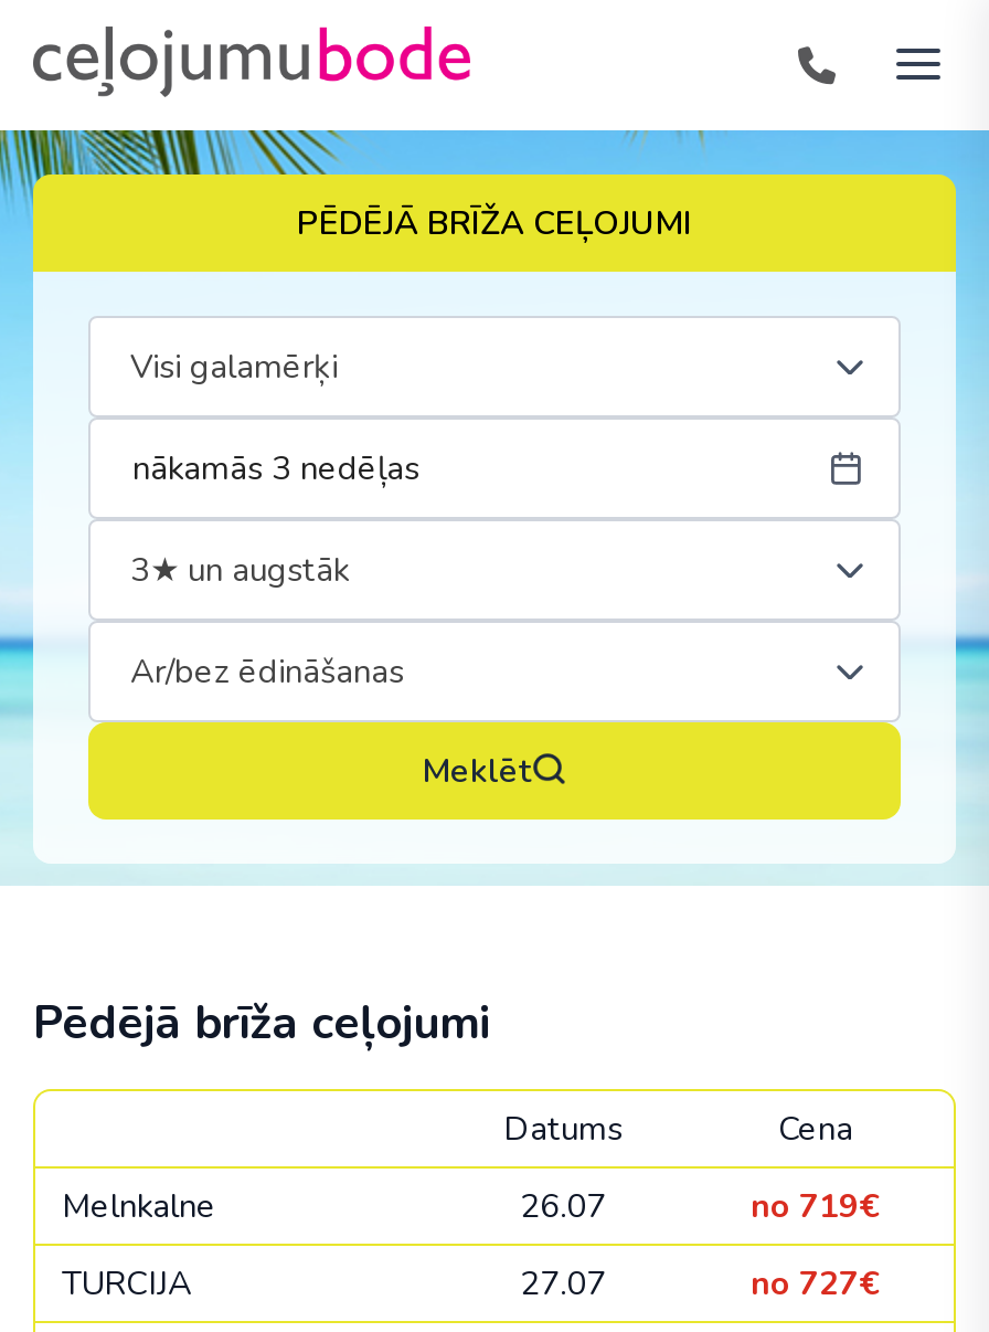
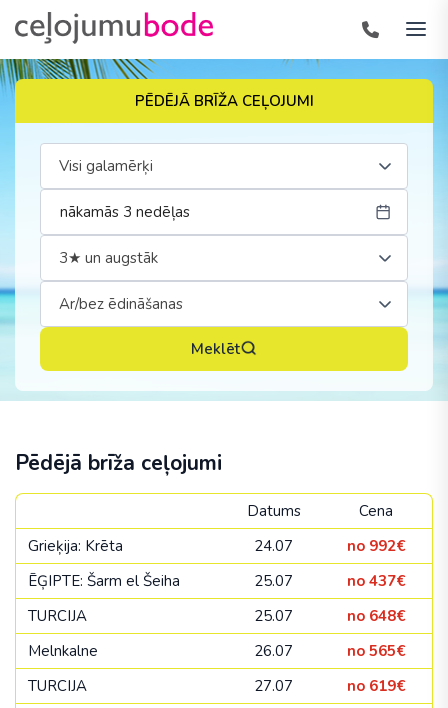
+ Grieķija: Krēta
+ 24.07
+ no 992€
+ ĒĢIPTE: Šarm el Šeiha
+ 25.07
+ no 437€
+ TURCIJA
+ 25.07
+ no 648€

- no 719€
+ no 565€

- no 727€
+ no 619€
